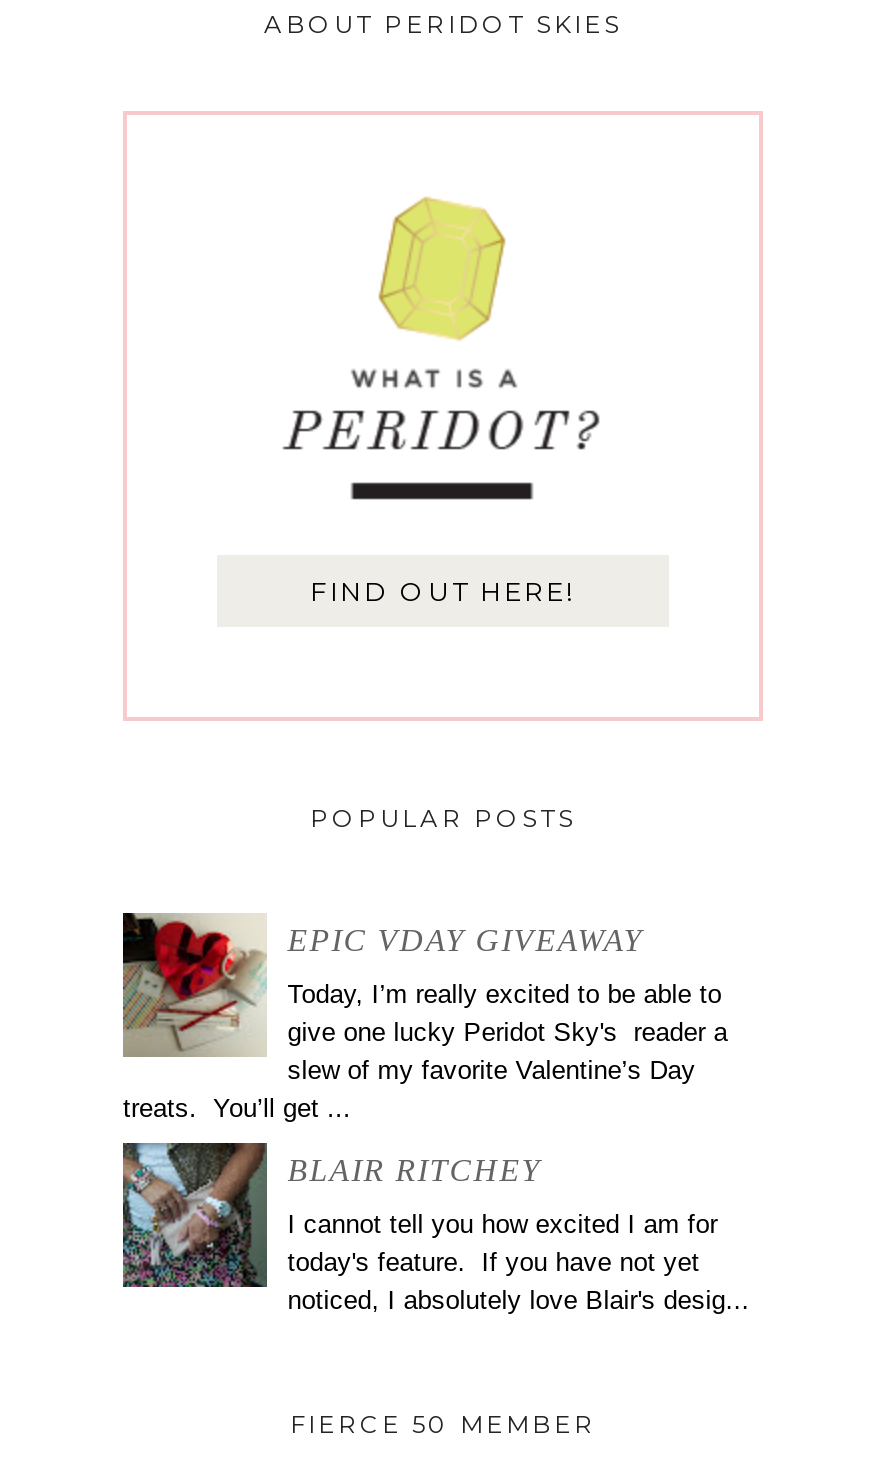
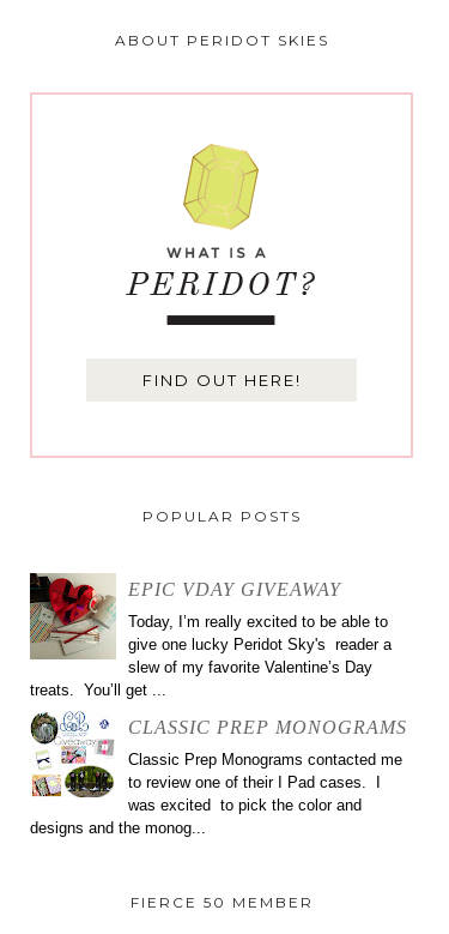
- [image]
- BLAIR RITCHEY
+ [image]
+ CLASSIC PREP MONOGRAMS

- I cannot tell you how excited I am for
- today's feature. If you have not yet
- noticed, I absolutely love Blair's desig...
+ Classic Prep Monograms contacted me
+ to review one of their I Pad cases. I
+ was excited to pick the color and
+ designs and the monog...
